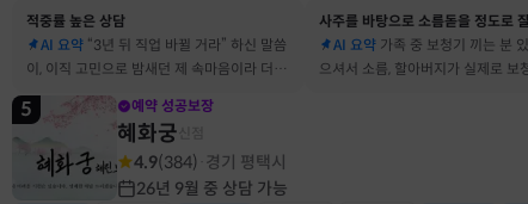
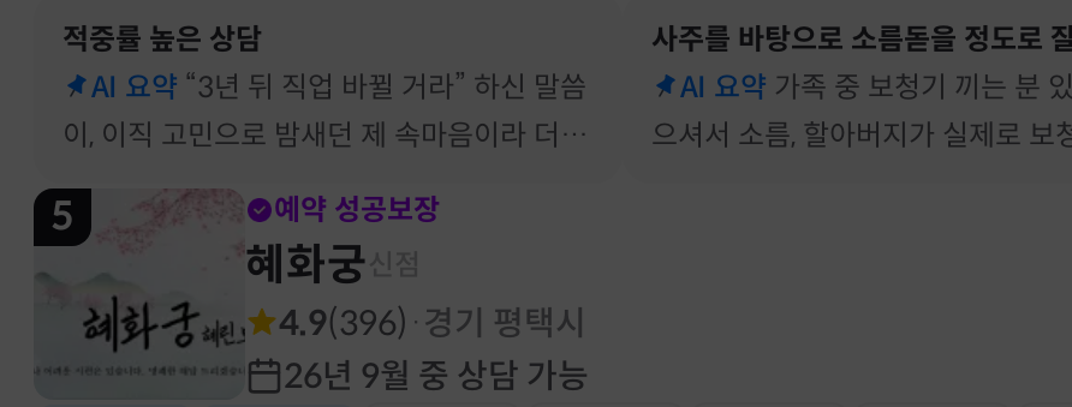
- 4.9(384) · 경기 평택시
+ 4.9(396) · 경기 평택시
